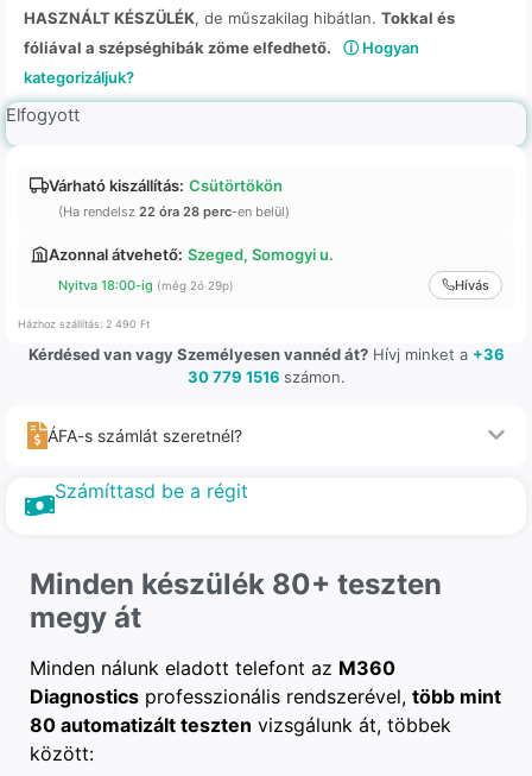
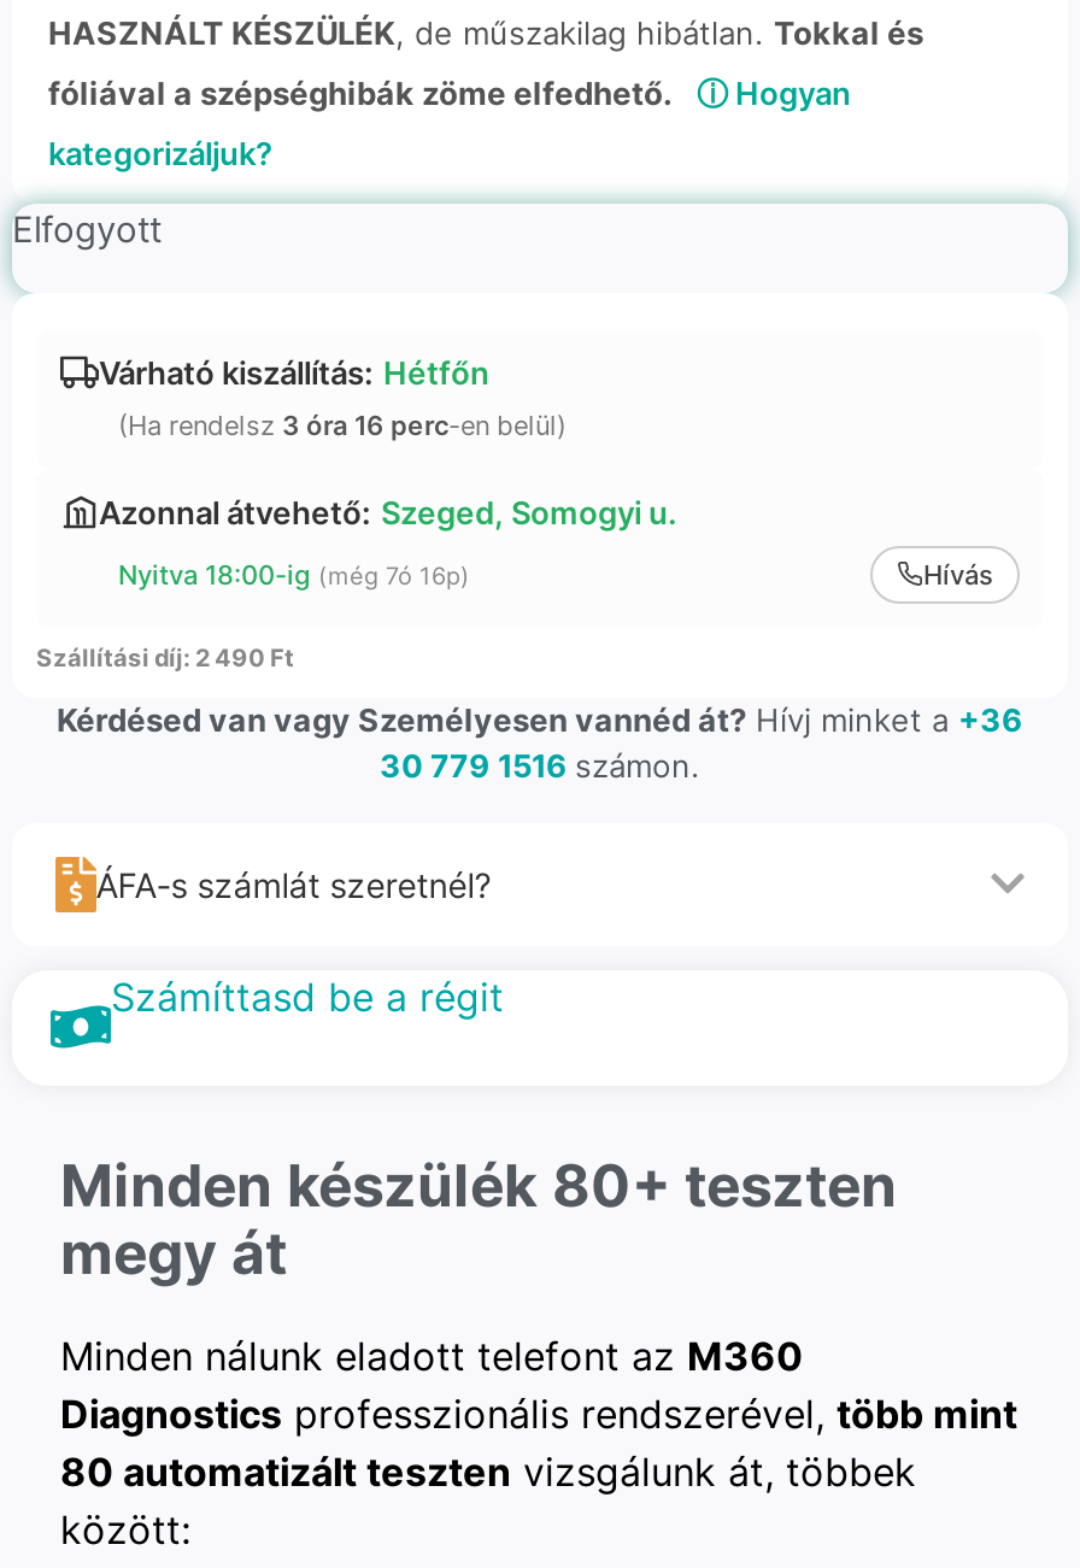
- Várható kiszállítás: Csütörtökön
+ Várható kiszállítás: Hétfőn

- (Ha rendelsz 22 óra 28 perc-en belül)
+ (Ha rendelsz 3 óra 16 perc-en belül)

- Nyitva 18:00-ig (még 2ó 29p)
+ Nyitva 18:00-ig (még 7ó 16p)

- Házhoz szállítás: 2 490 Ft
+ Szállítási díj: 2 490 Ft
